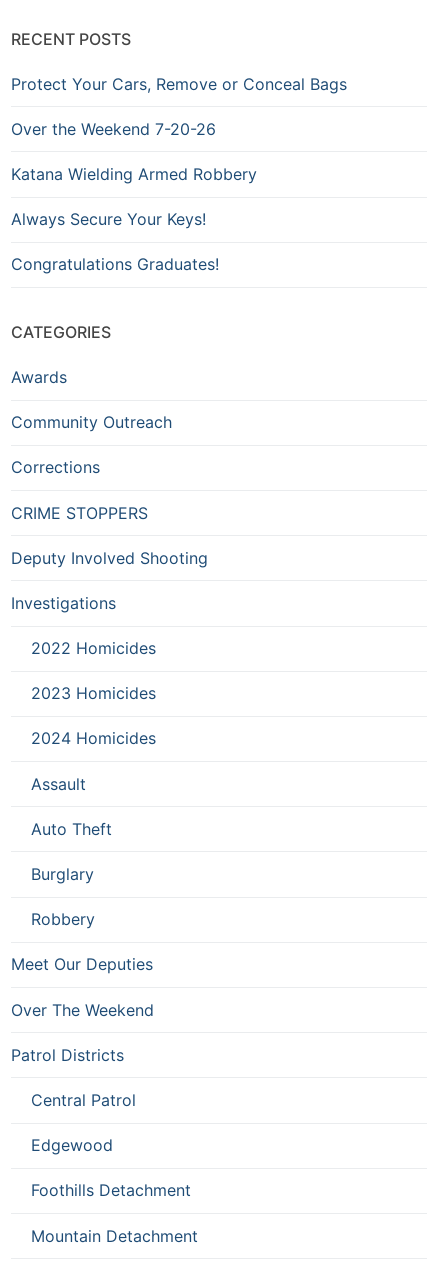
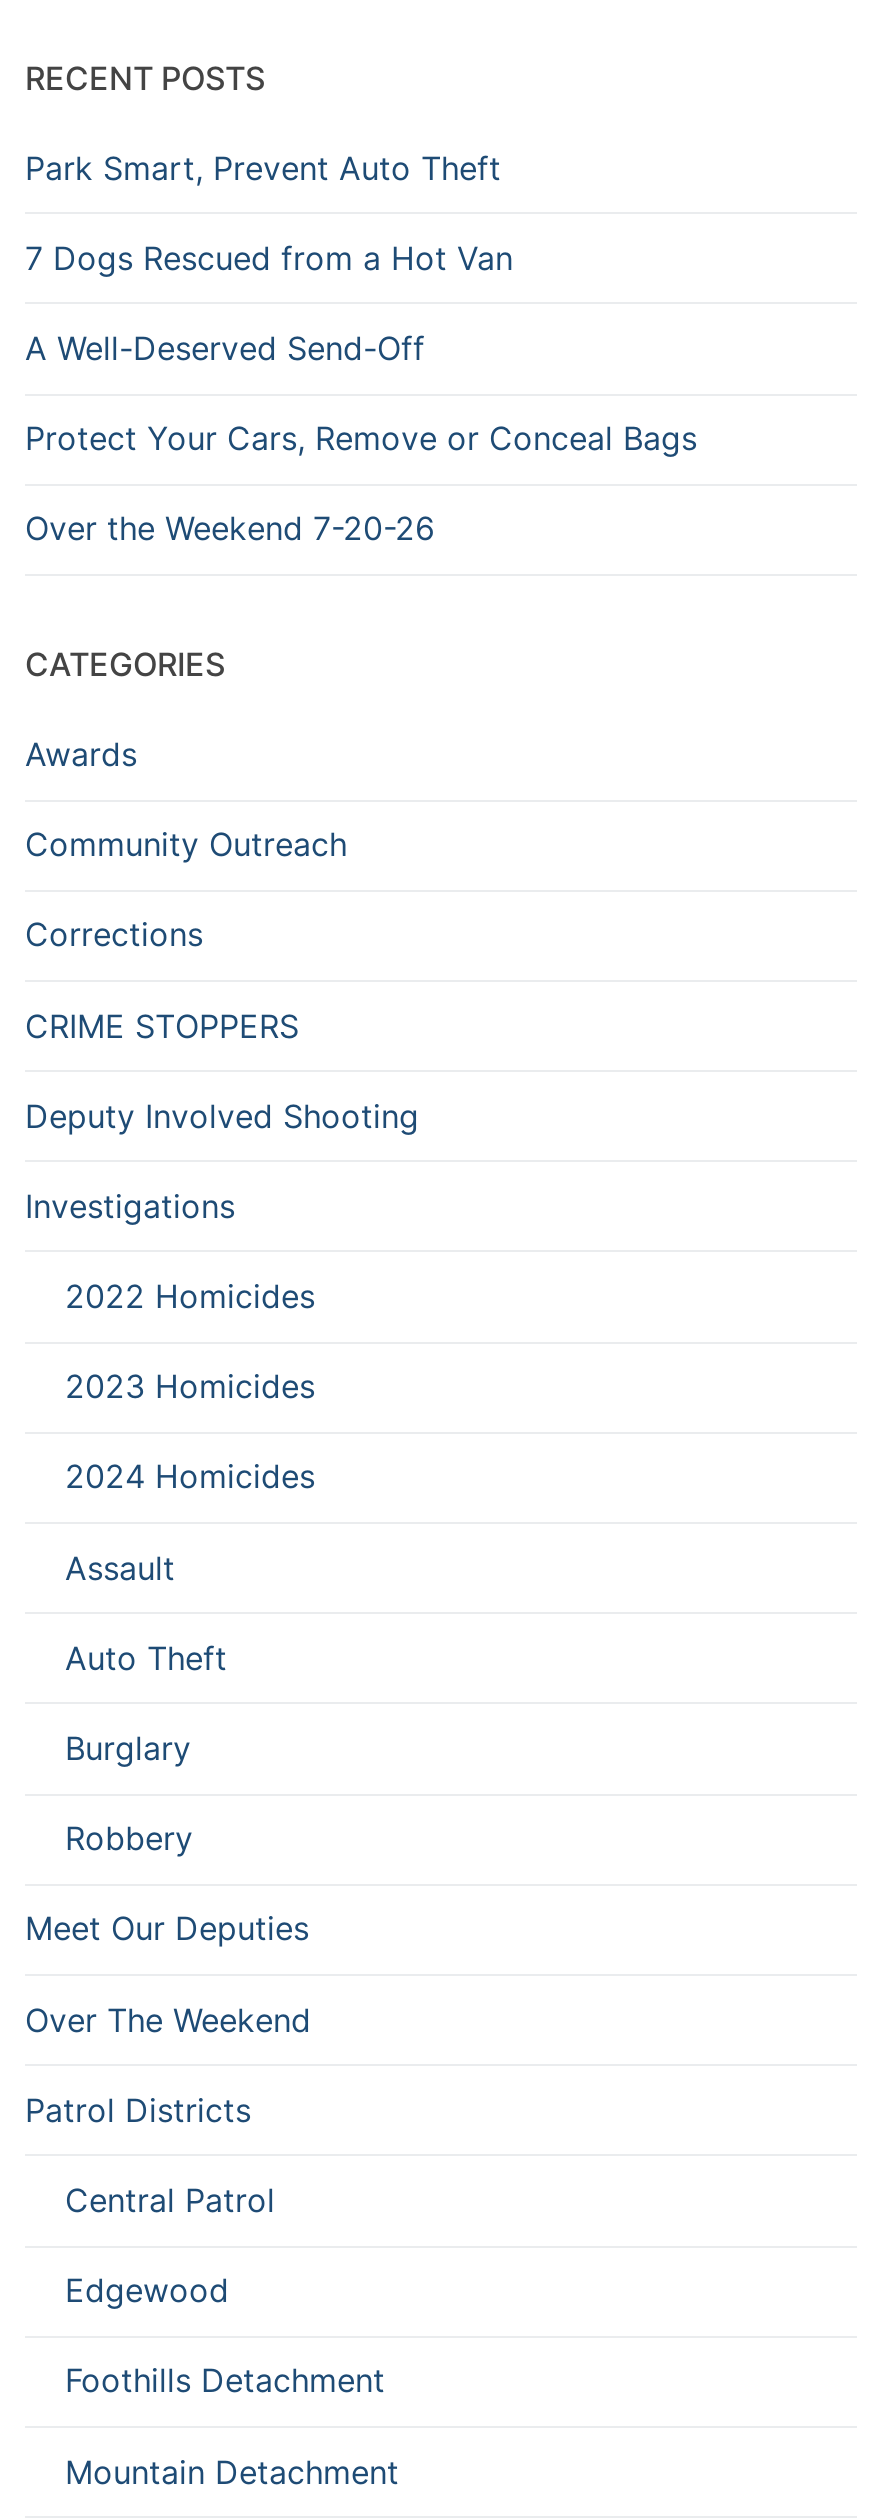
+ Park Smart, Prevent Auto Theft
+ 7 Dogs Rescued from a Hot Van
+ A Well-Deserved Send-Off

moved down: Protect Your Cars, Remove or Conceal Bags | Over the Weekend 7-20-26

- Katana Wielding Armed Robbery
- Always Secure Your Keys!
- Congratulations Graduates!
